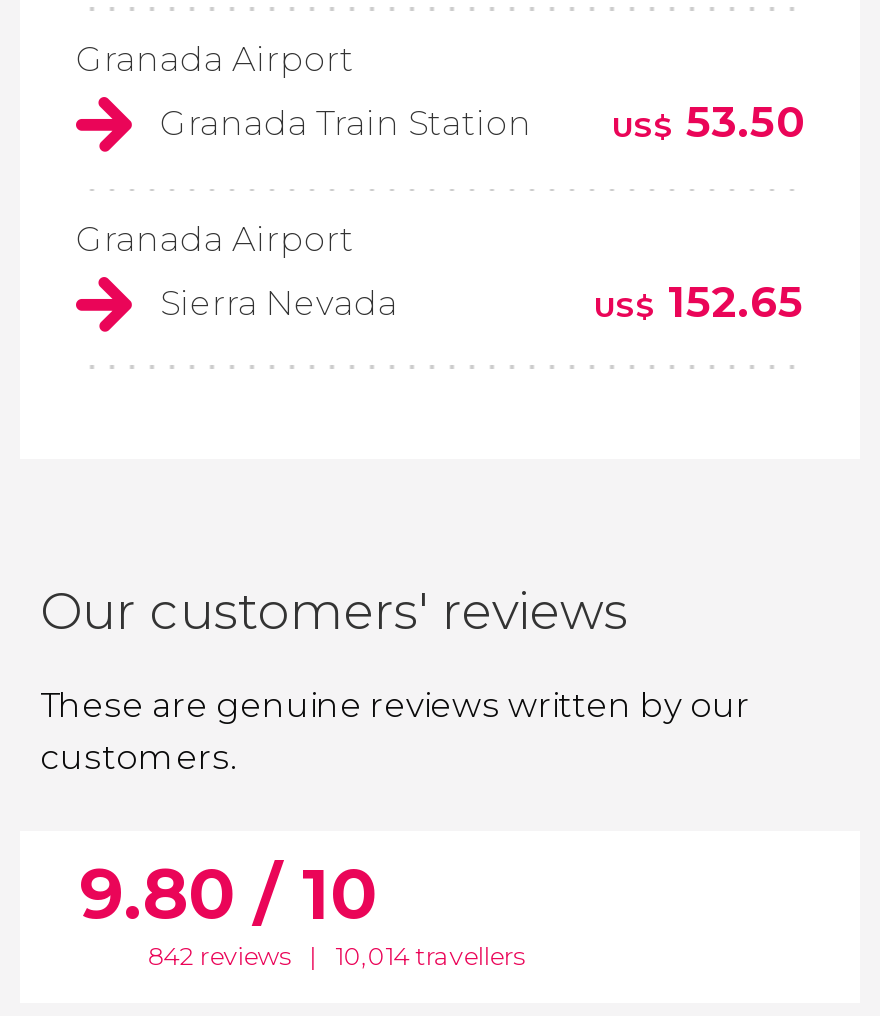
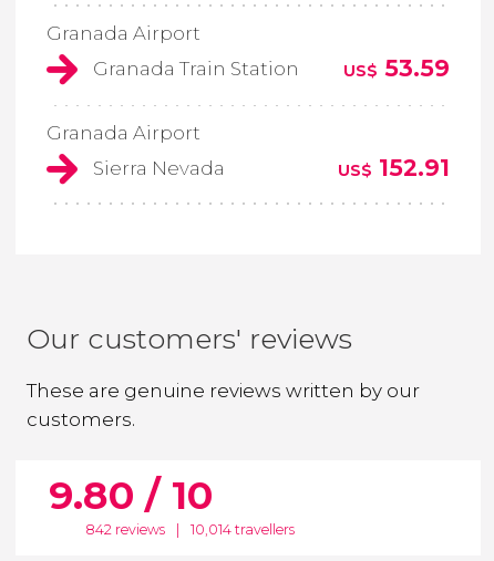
- Granada Train Station US$53.50
+ Granada Train Station US$53.59

- US$152.65
+ US$152.91
